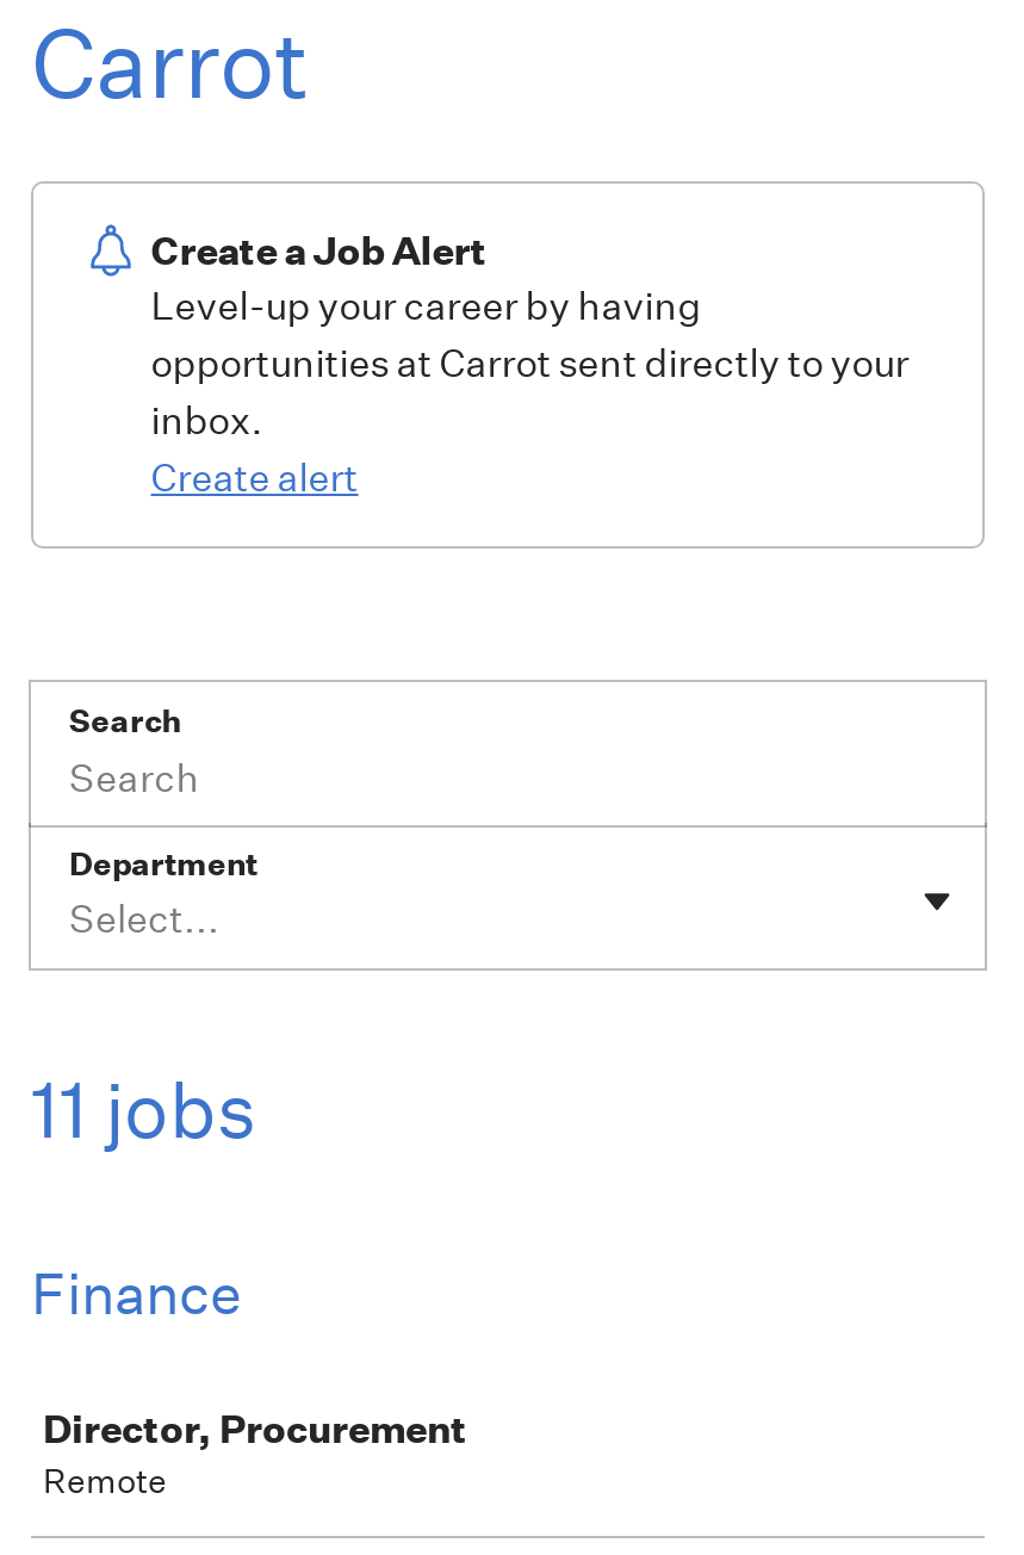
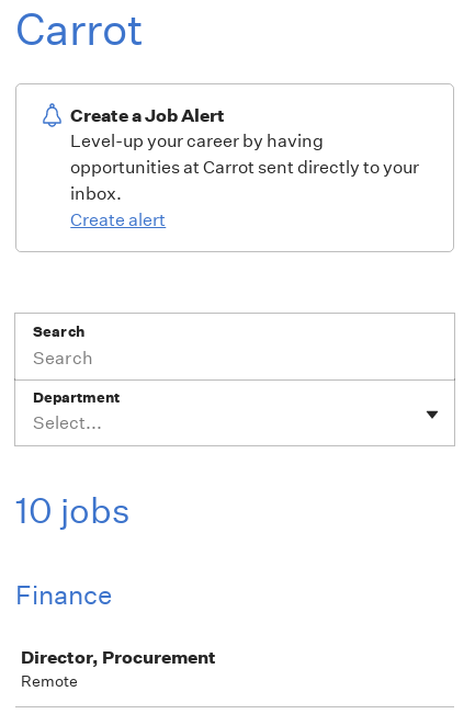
- 11 jobs
+ 10 jobs
